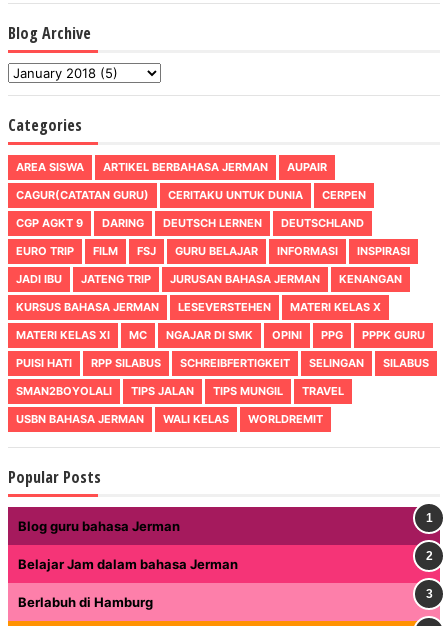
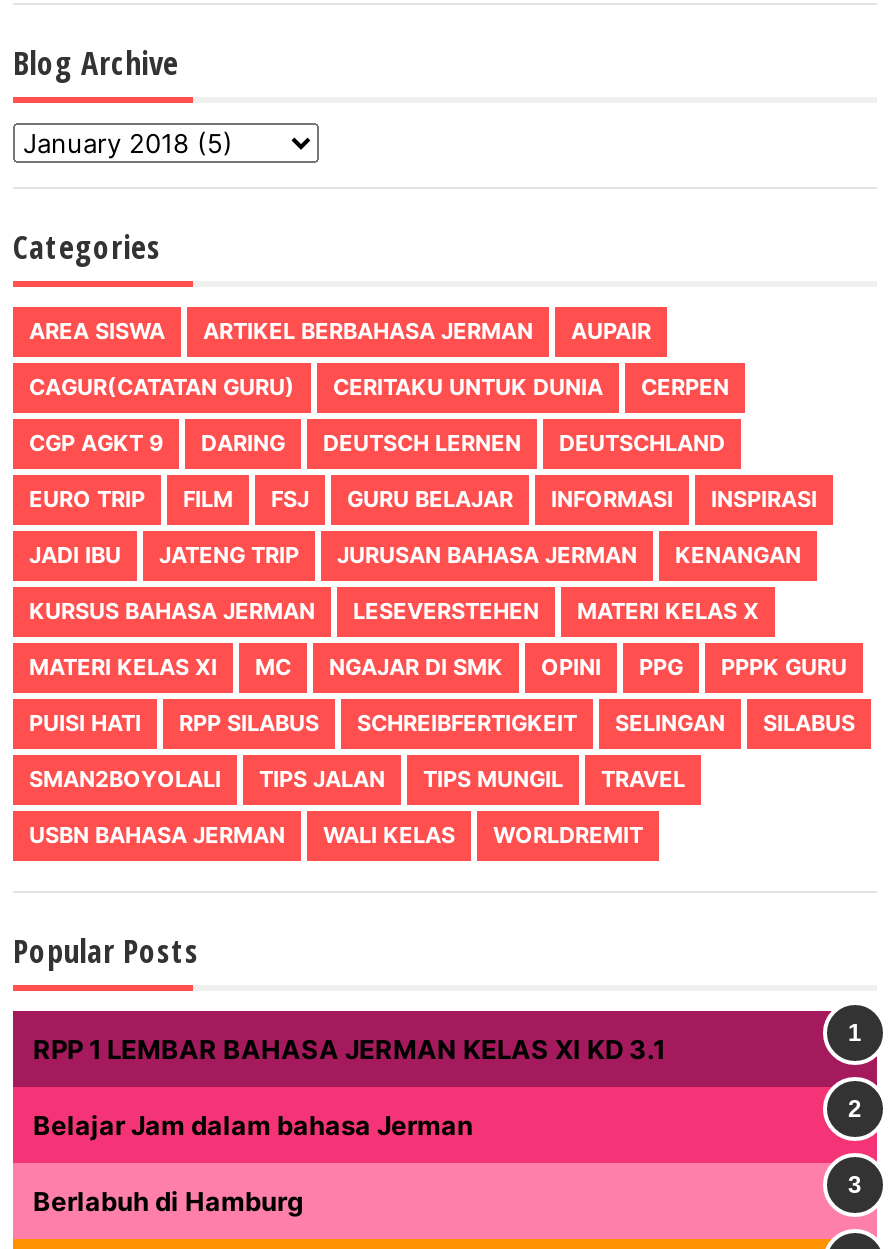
- Blog guru bahasa Jerman
+ RPP 1 LEMBAR BAHASA JERMAN KELAS XI KD 3.1
